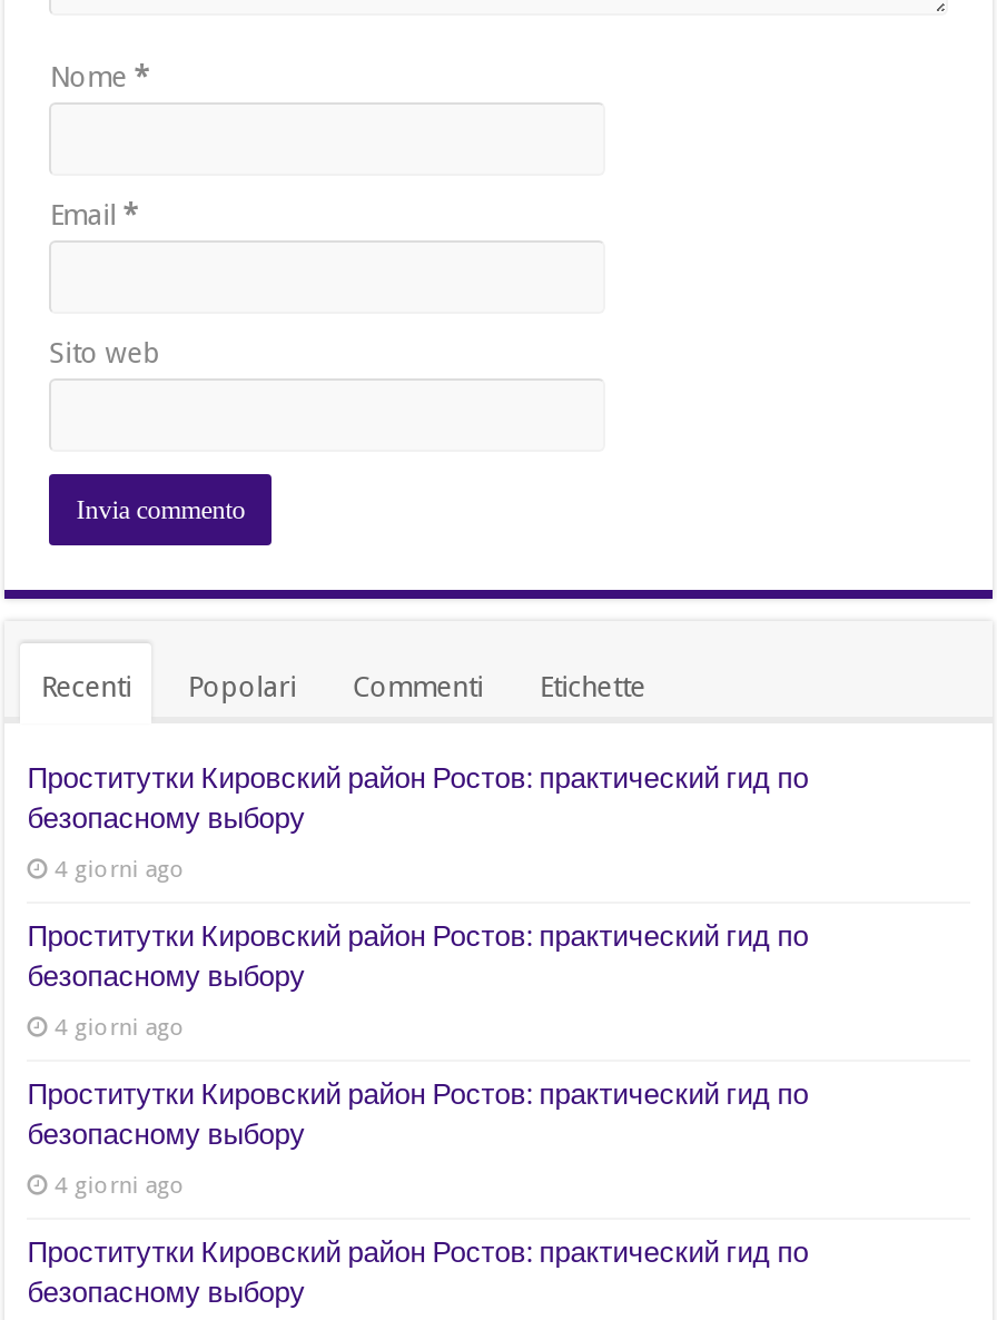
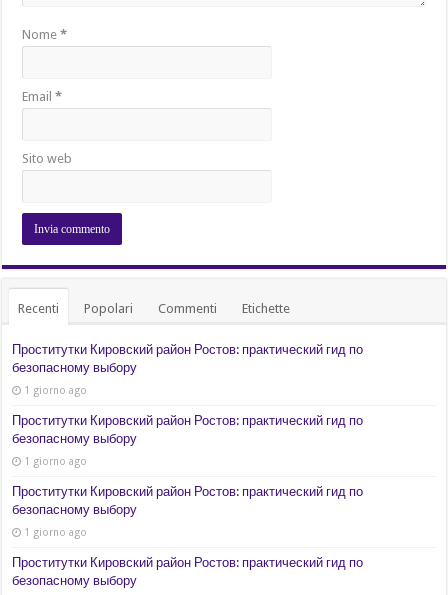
- 4 giorni ago
+ 1 giorno ago

- 4 giorni ago
+ 1 giorno ago

- 4 giorni ago
+ 1 giorno ago
